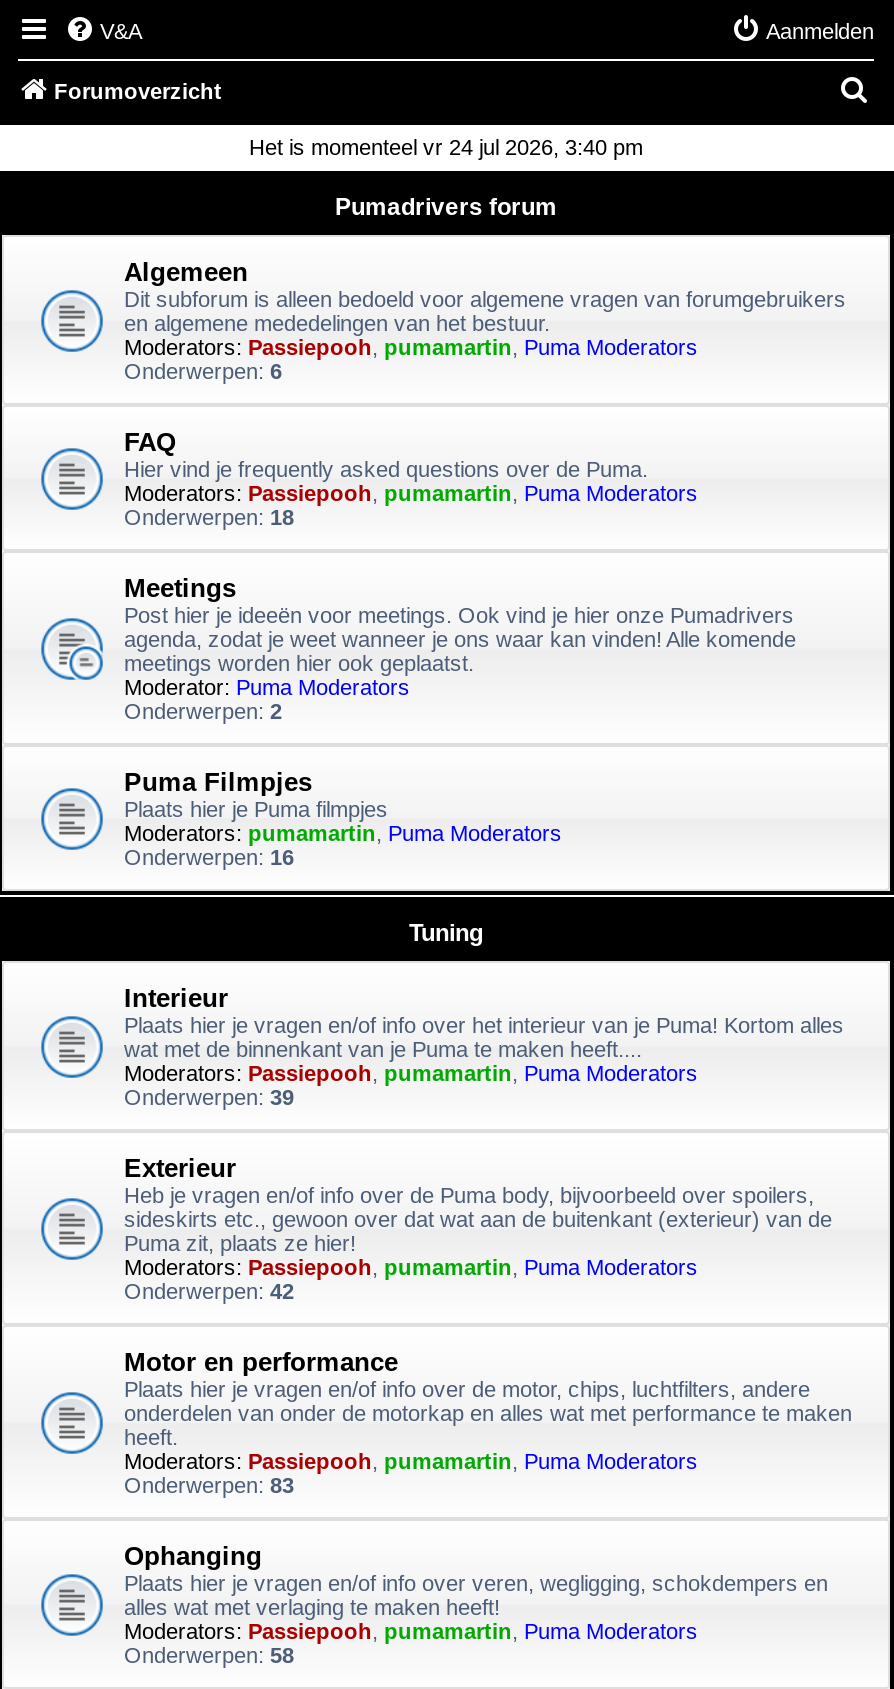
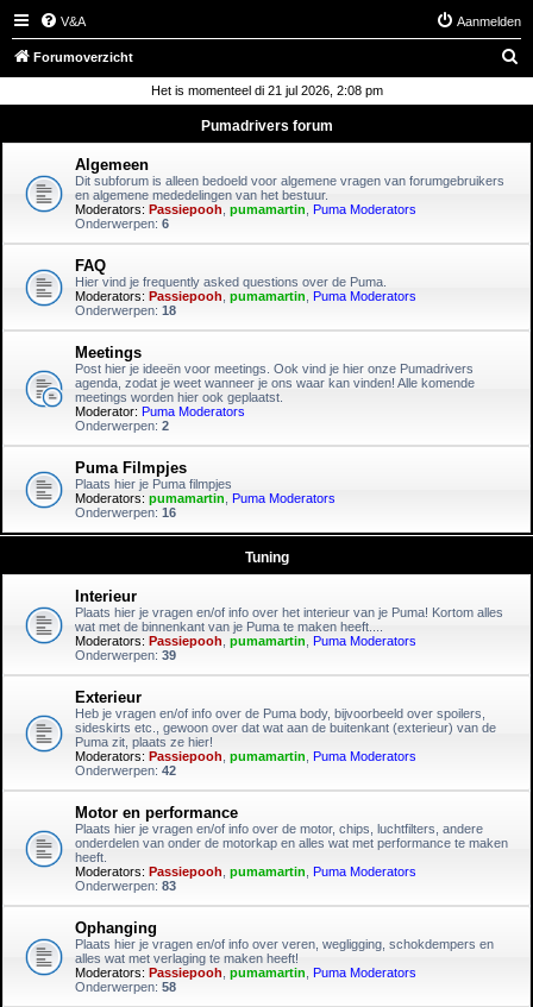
- Het is momenteel vr 24 jul 2026, 3:40 pm
+ Het is momenteel di 21 jul 2026, 2:08 pm
